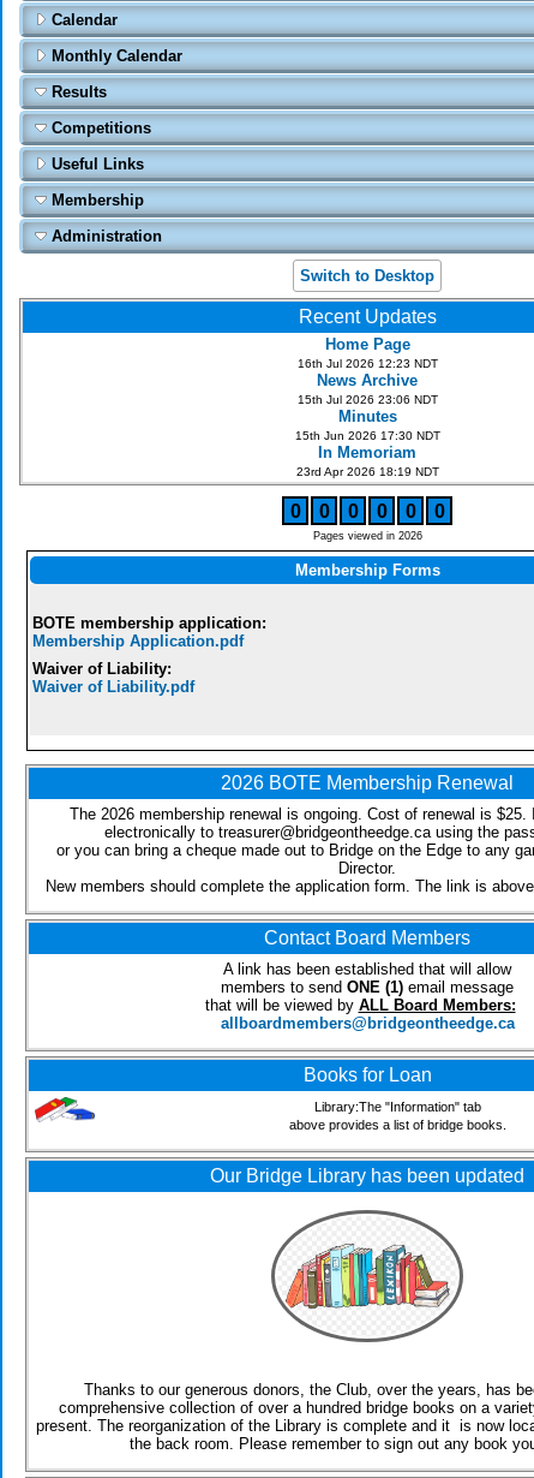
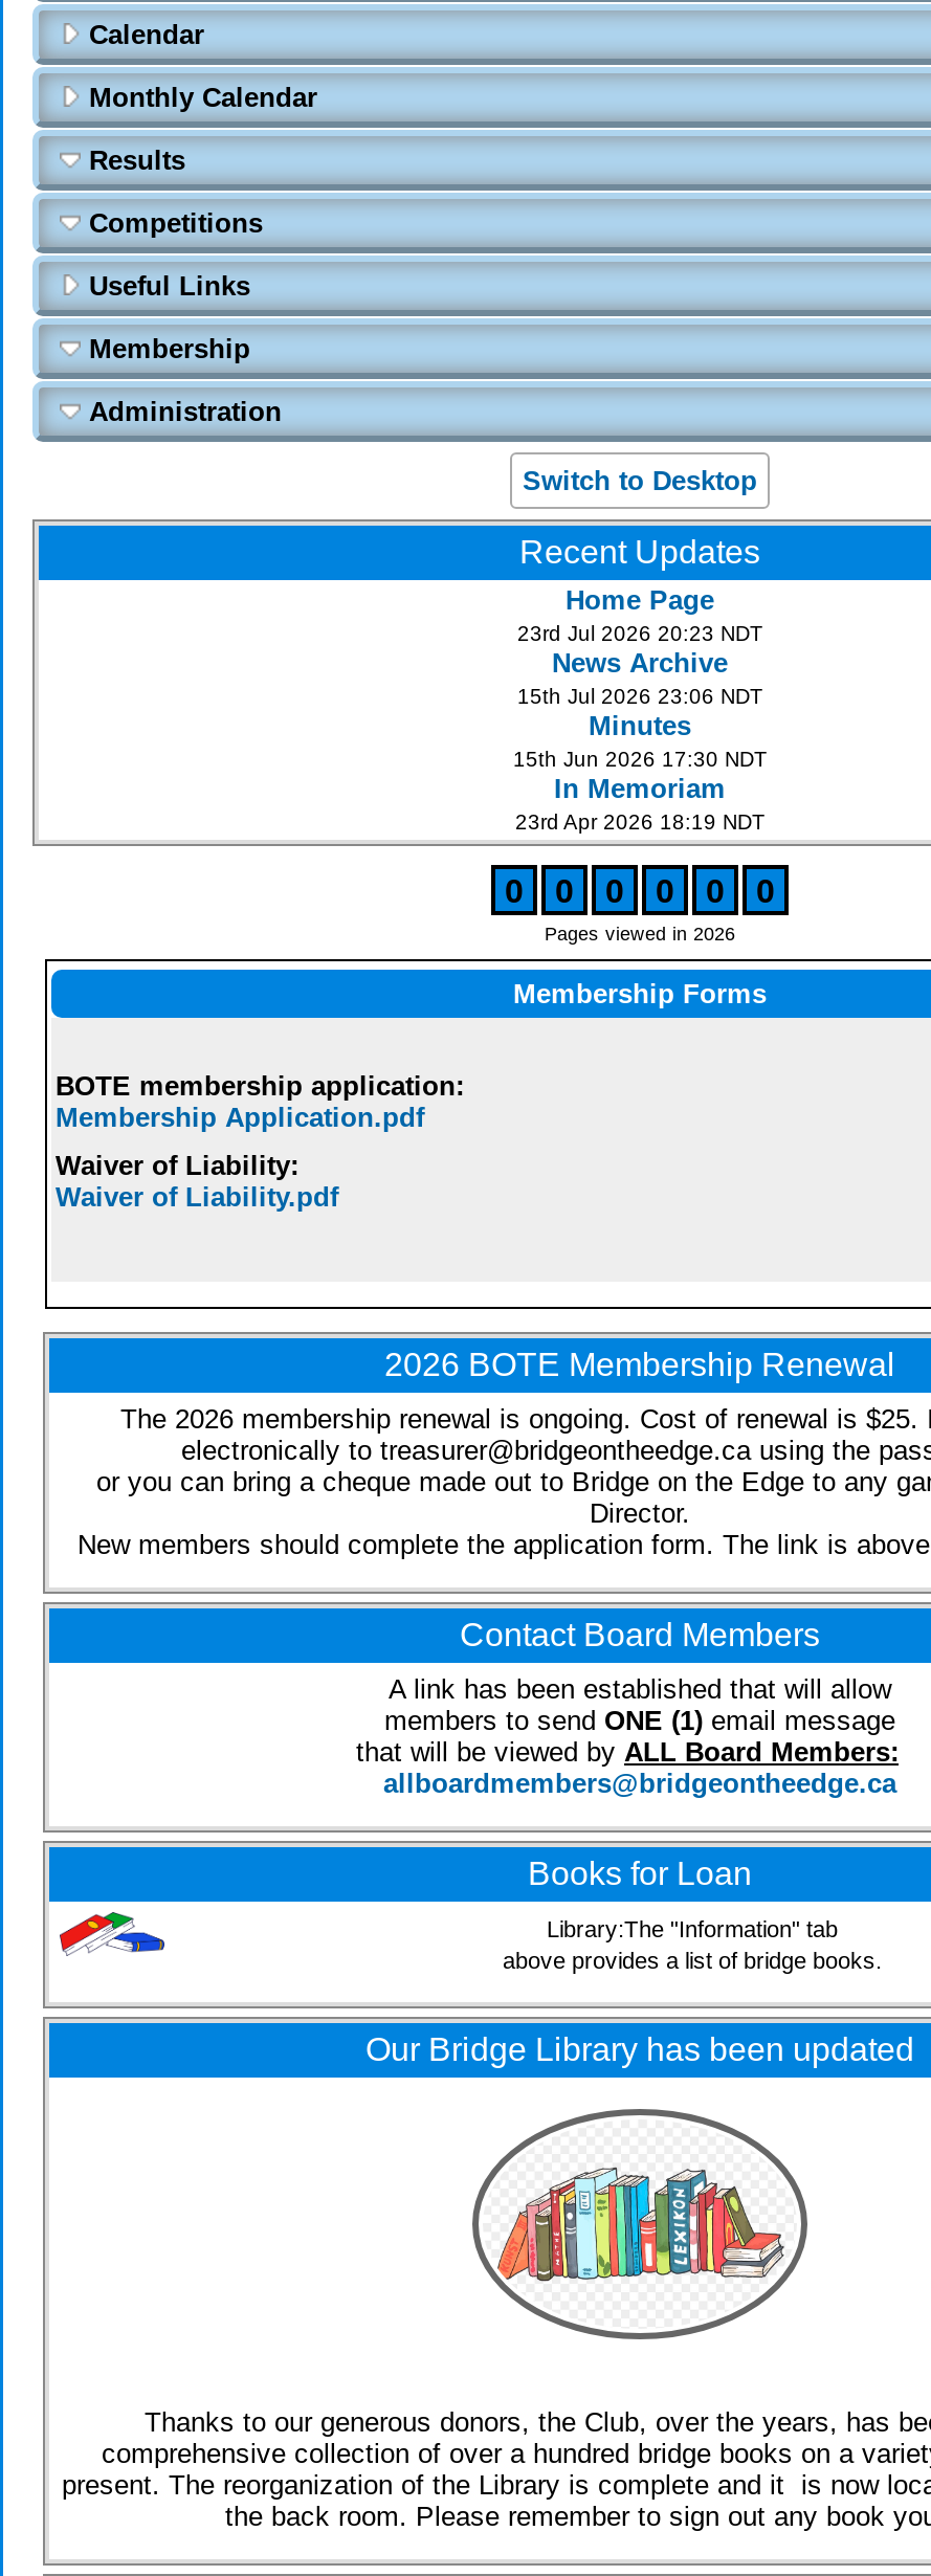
- 16th Jul 2026 12:23 NDT
+ 23rd Jul 2026 20:23 NDT
